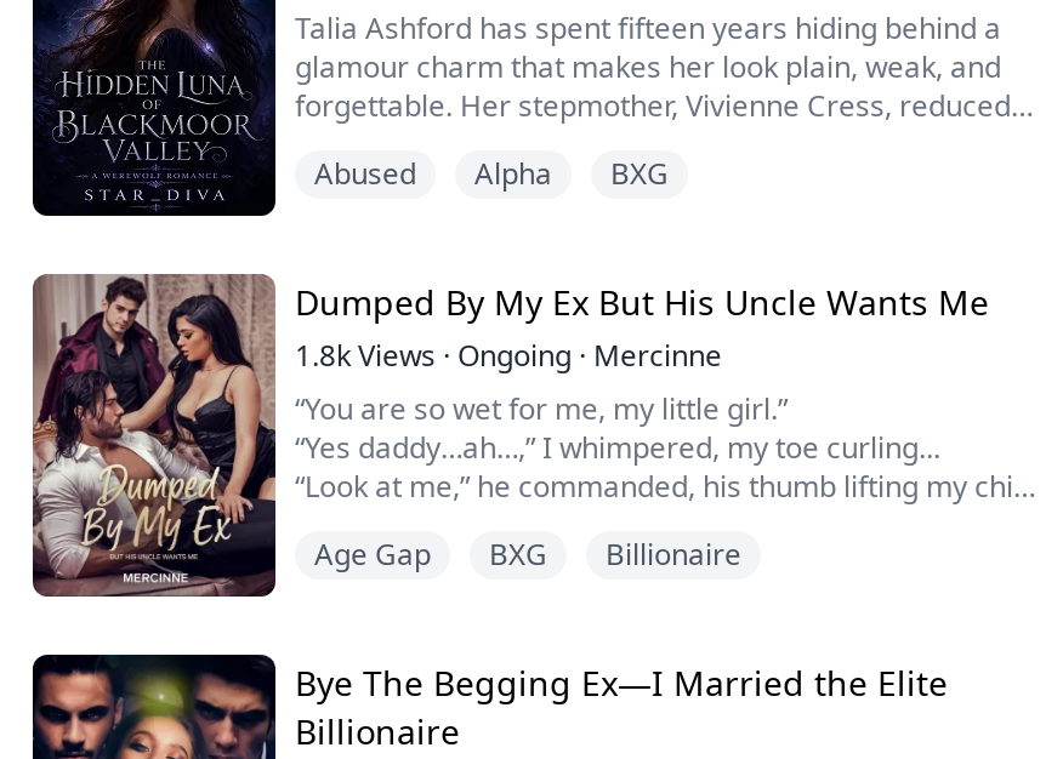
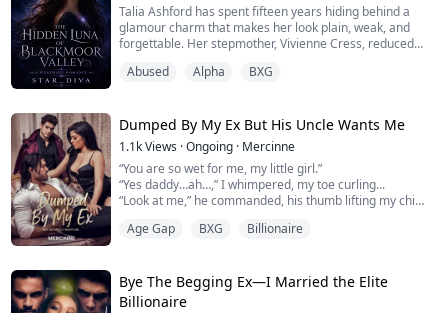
- 1.8k Views · Ongoing · Mercinne
+ 1.1k Views · Ongoing · Mercinne
